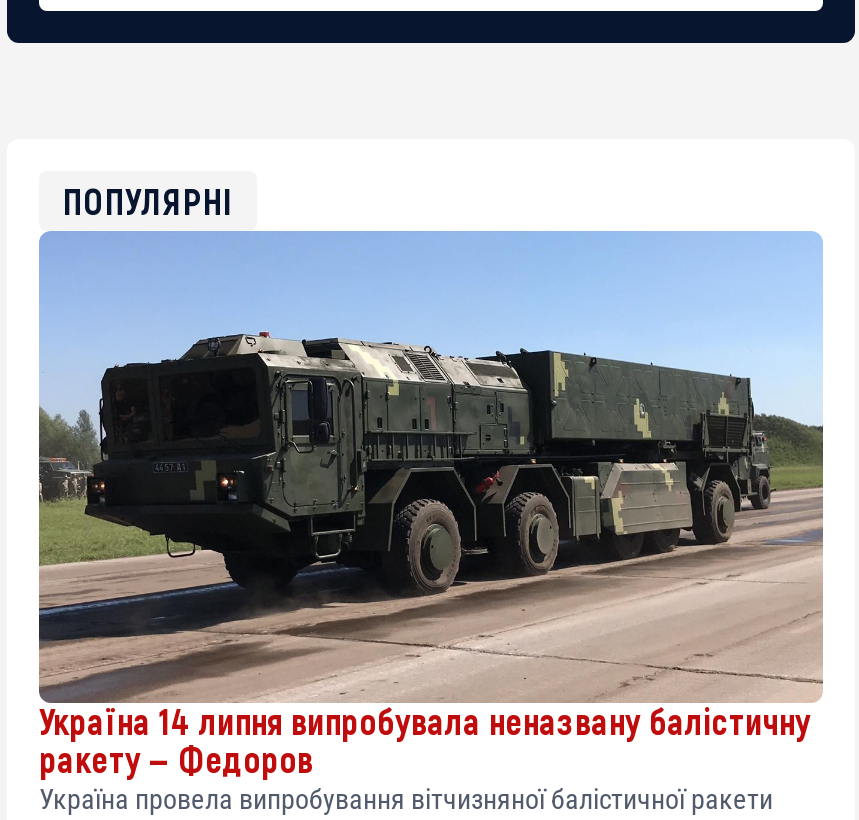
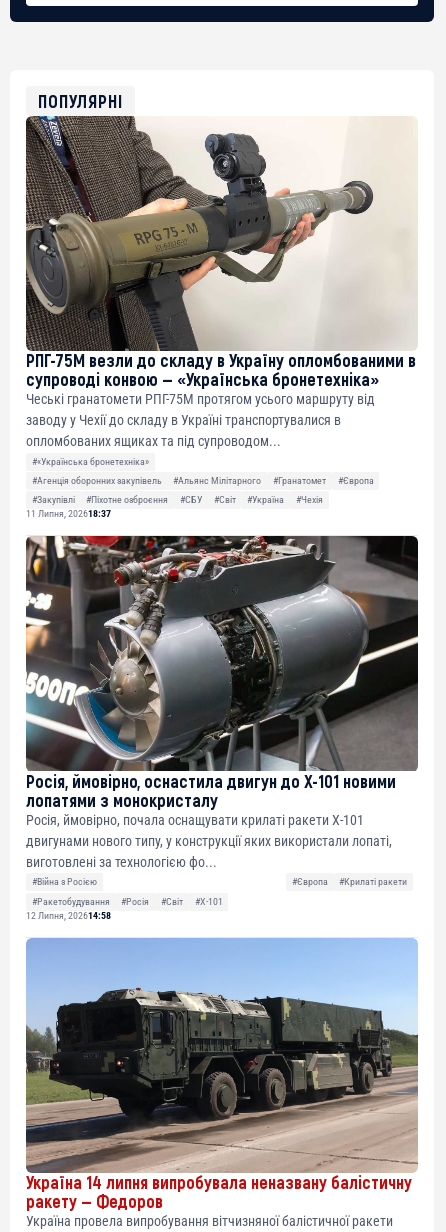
+ [image]
+ РПГ-75М везли до складу в Україну опломбованими в
+ супроводі конвою — «Українська бронетехніка»
+ Чеські гранатомети РПГ-75М протягом усього маршруту від
+ заводу у Чехії до складу в Україні транспортувалися в
+ опломбованих ящиках та під супроводом...
+ #«Українська бронетехніка»
+ #Агенція оборонних закупівель
+ #Альянс Мілітарного
+ #Гранатомет
+ #Європа
+ #Закупівлі
+ #Піхотне озброєння
+ #СБУ
+ #Світ
+ #Україна
+ #Чехія
+ 11 Липня, 2026 18:37

+ [image]
+ Росія, ймовірно, оснастила двигун до Х-101 новими
+ лопатями з монокристалу
+ Росія, ймовірно, почала оснащувати крилаті ракети Х-101
+ двигунами нового типу, у конструкції яких використали лопаті,
+ виготовлені за технологією фо...
+ #Війна з Росією
+ #Європа
+ #Крилаті ракети
+ #Ракетобудування
+ #Росія
+ #Світ
+ #Х-101
+ 12 Липня, 2026 14:58
